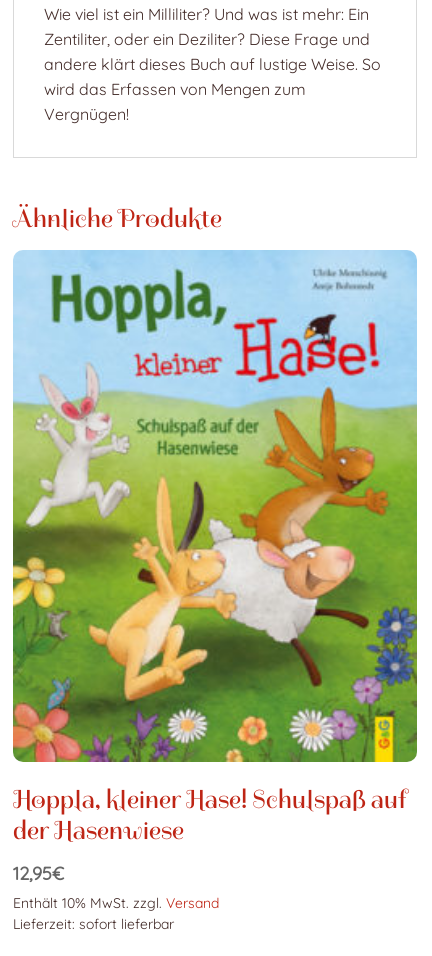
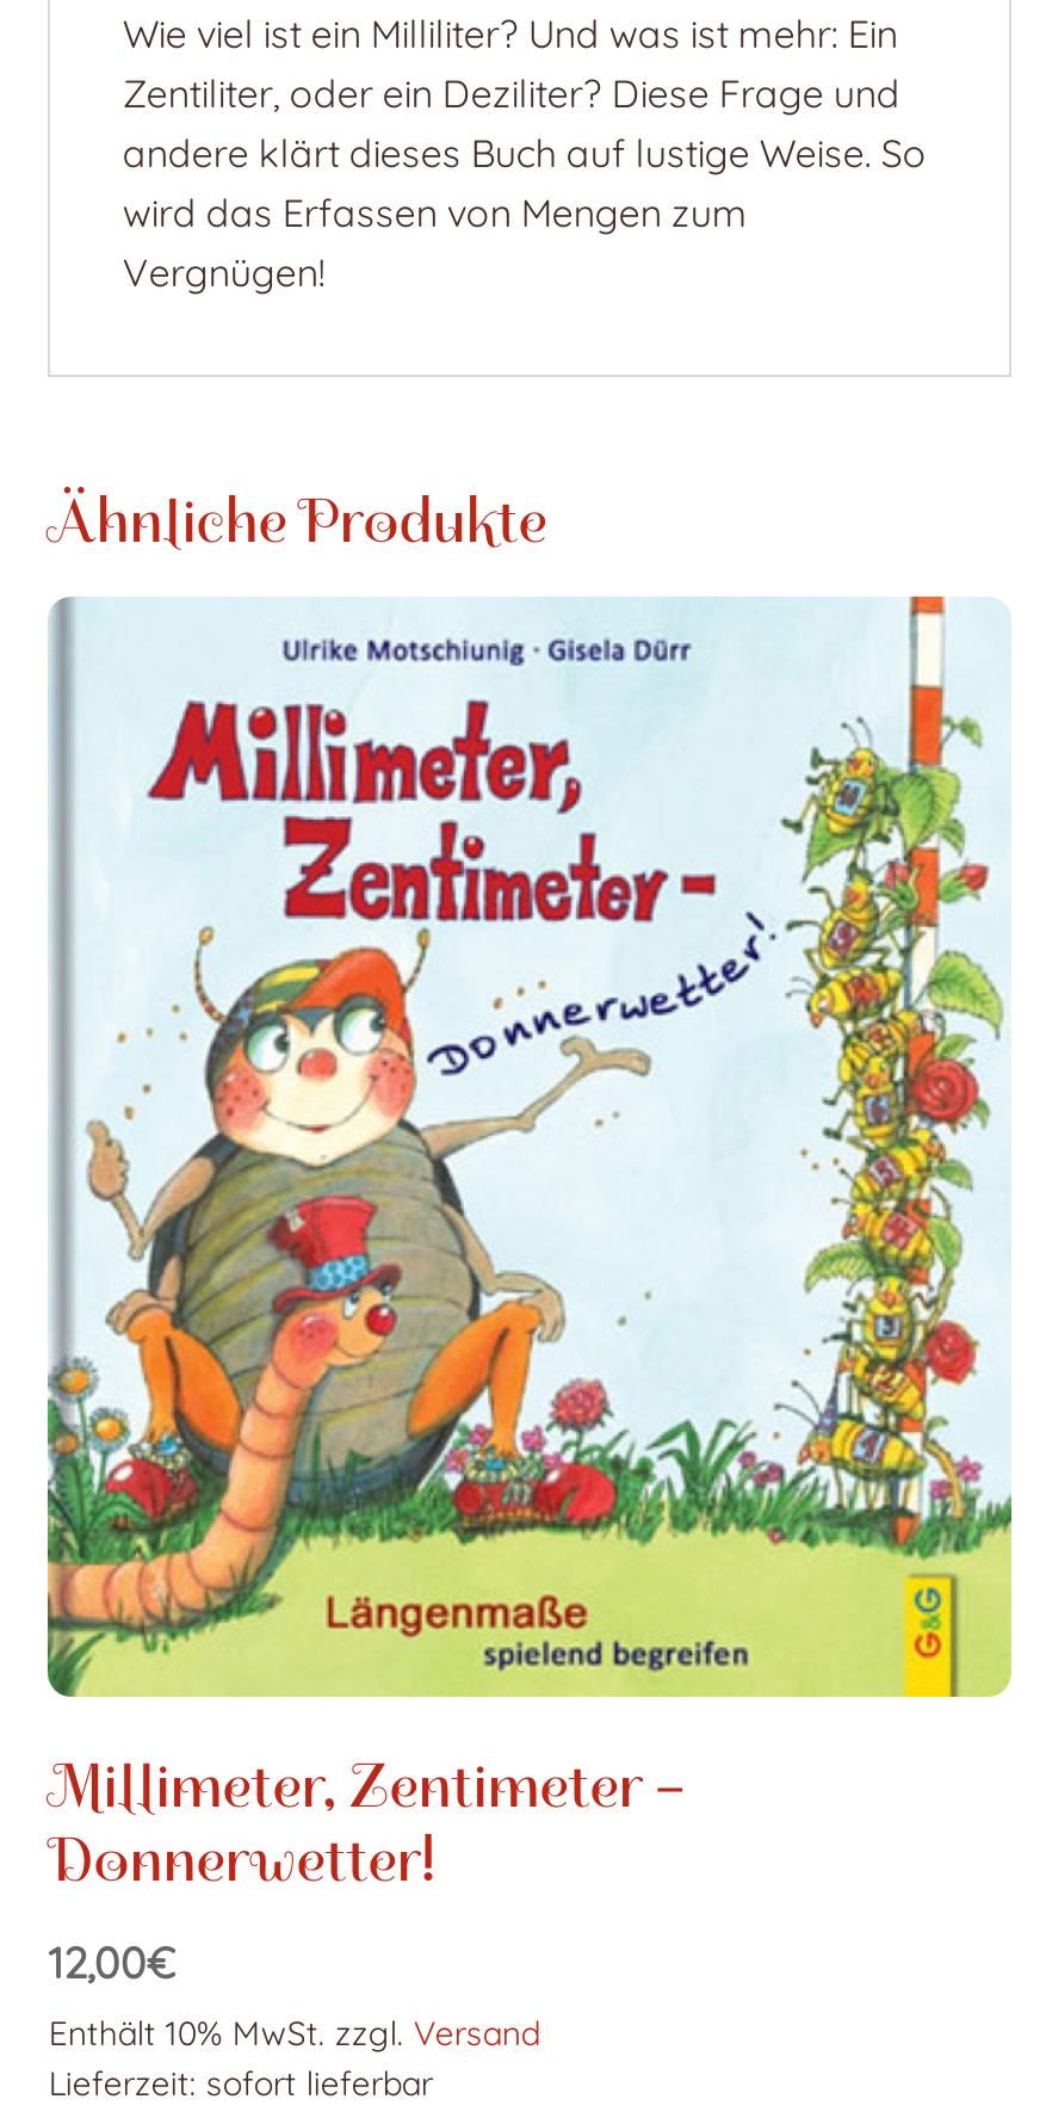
- [image]
- Hoppla, kleiner Hase! Schulspaß auf
- der Hasenwiese
+ [image]
+ Millimeter, Zentimeter –
+ Donnerwetter!

- 12,95€
+ 12,00€
